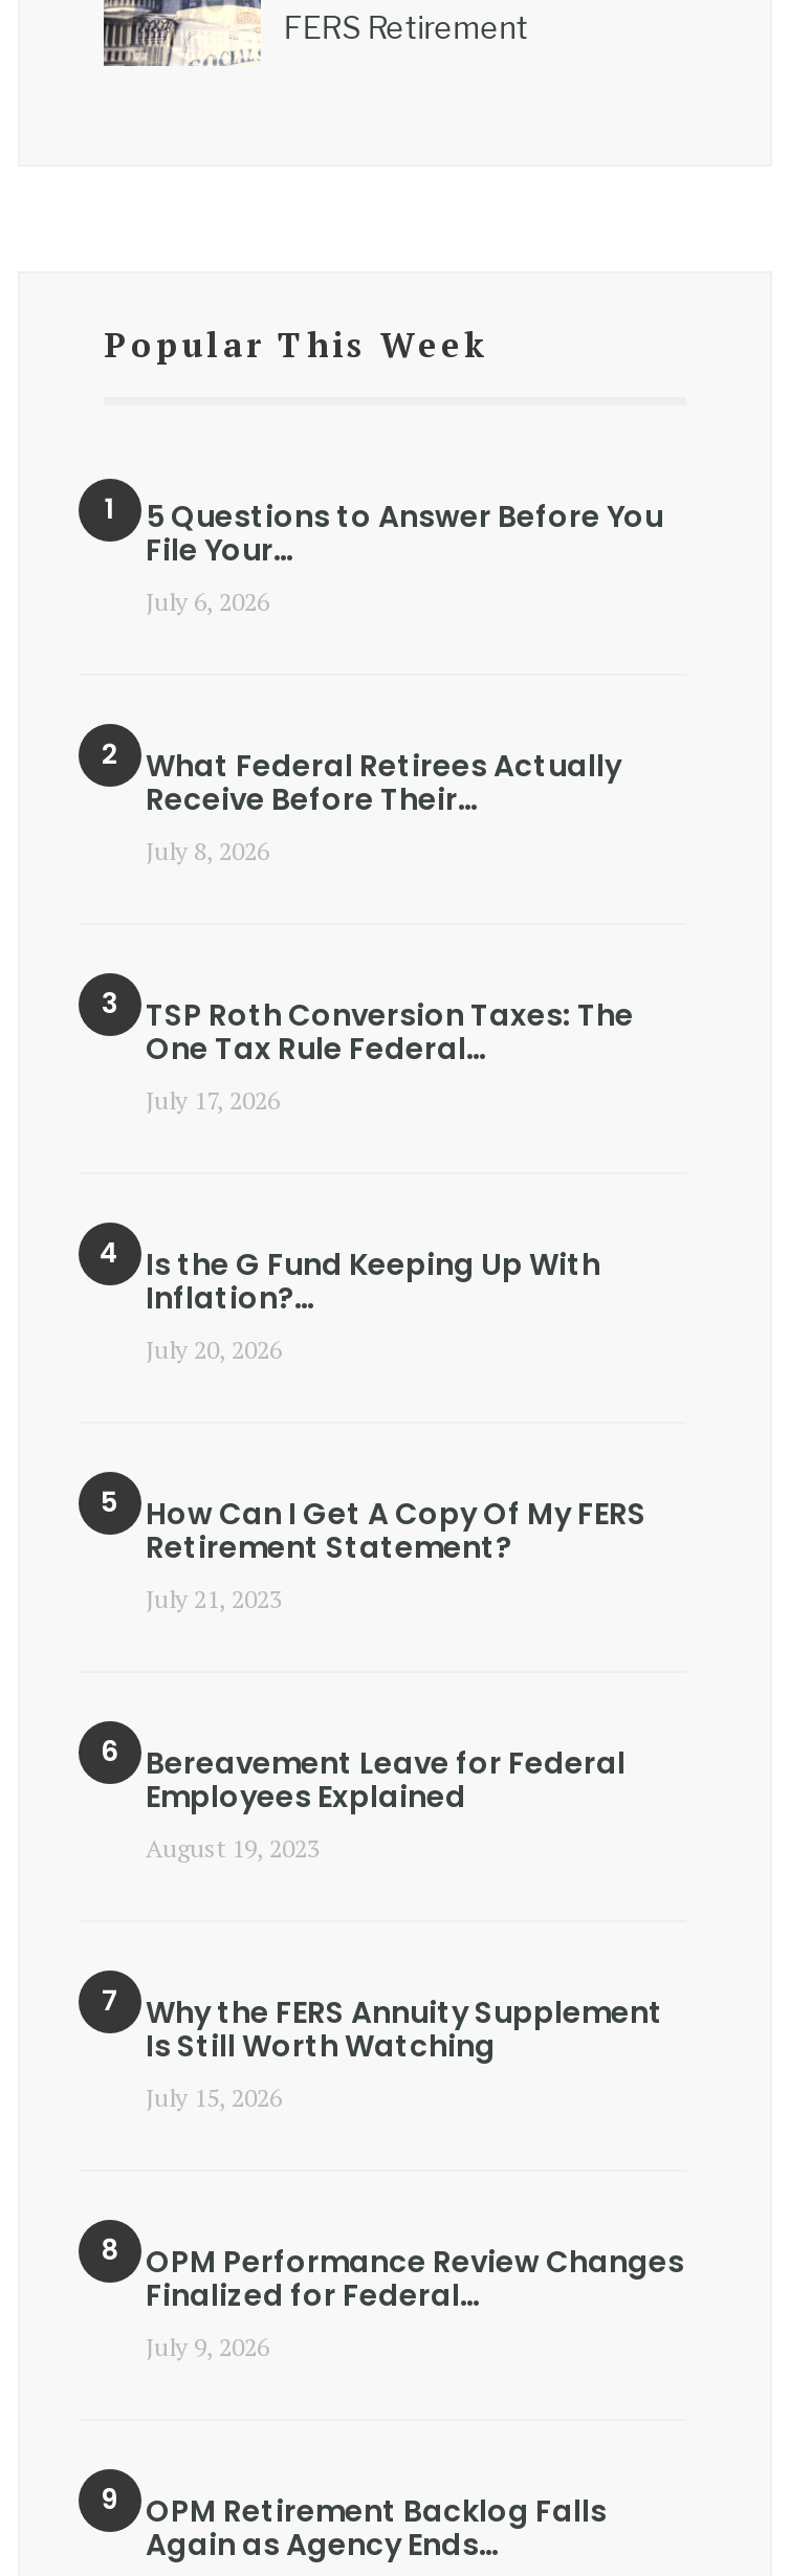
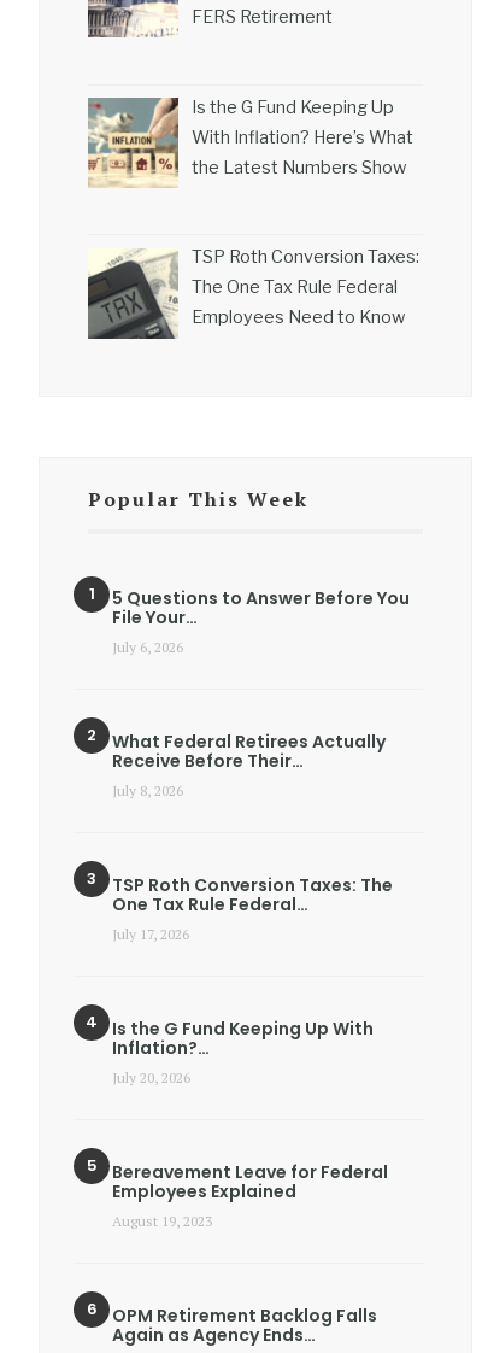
+ [image]
+ Is the G Fund Keeping Up
+ With Inflation? Here’s What
+ the Latest Numbers Show

+ [image]
+ TSP Roth Conversion Taxes:
+ The One Tax Rule Federal
+ Employees Need to Know

moved down: Popular This Week | 5 Questions to Answer Before You | File Your… | ... | Inflation?… | July 20, 2026

- How Can I Get A Copy Of My FERS
- Retirement Statement?
- July 21, 2023

moved down: Bereavement Leave for Federal | Employees Explained | August 19, 2023

- Why the FERS Annuity Supplement
- Is Still Worth Watching
- July 15, 2026

- OPM Performance Review Changes
- Finalized for Federal…
- July 9, 2026
